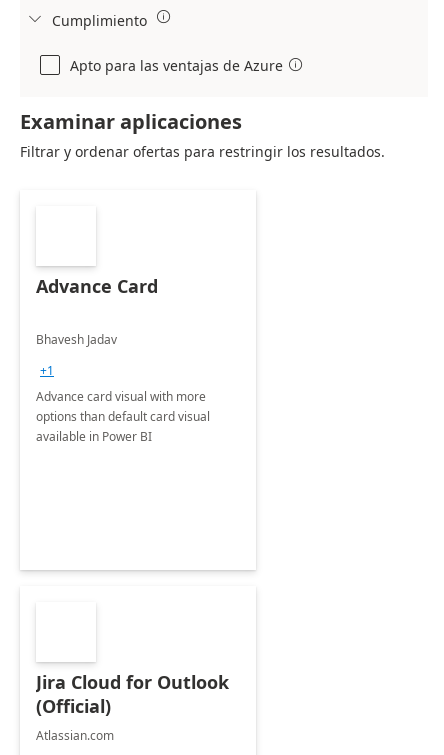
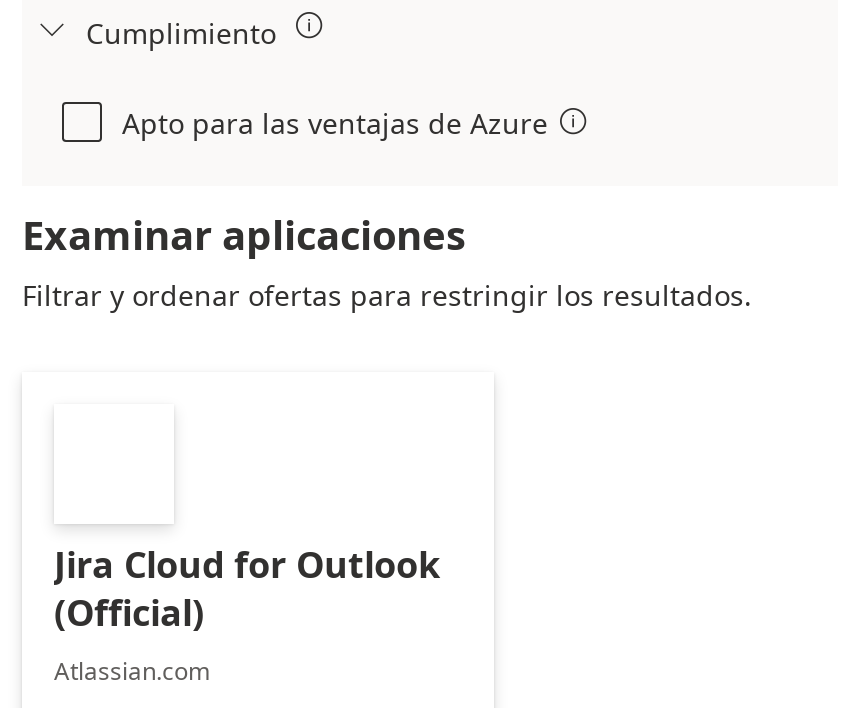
- Advance Card
- Bhavesh Jadav
- +1
- Advance card visual with more
- options than default card visual
- available in Power BI
